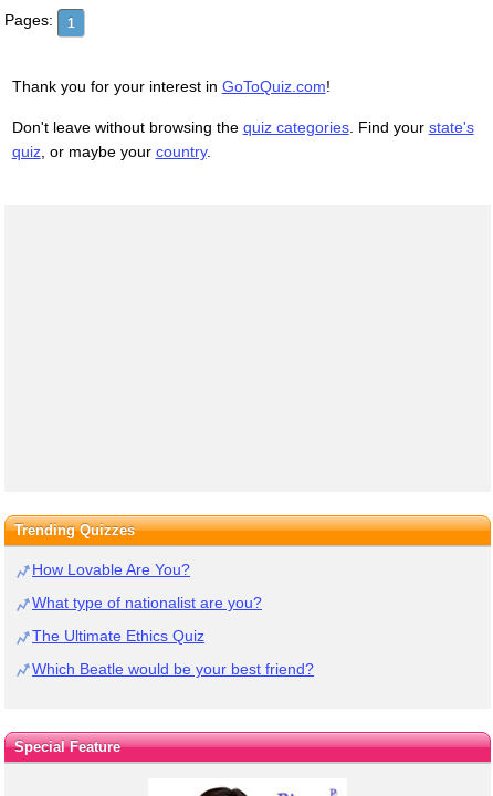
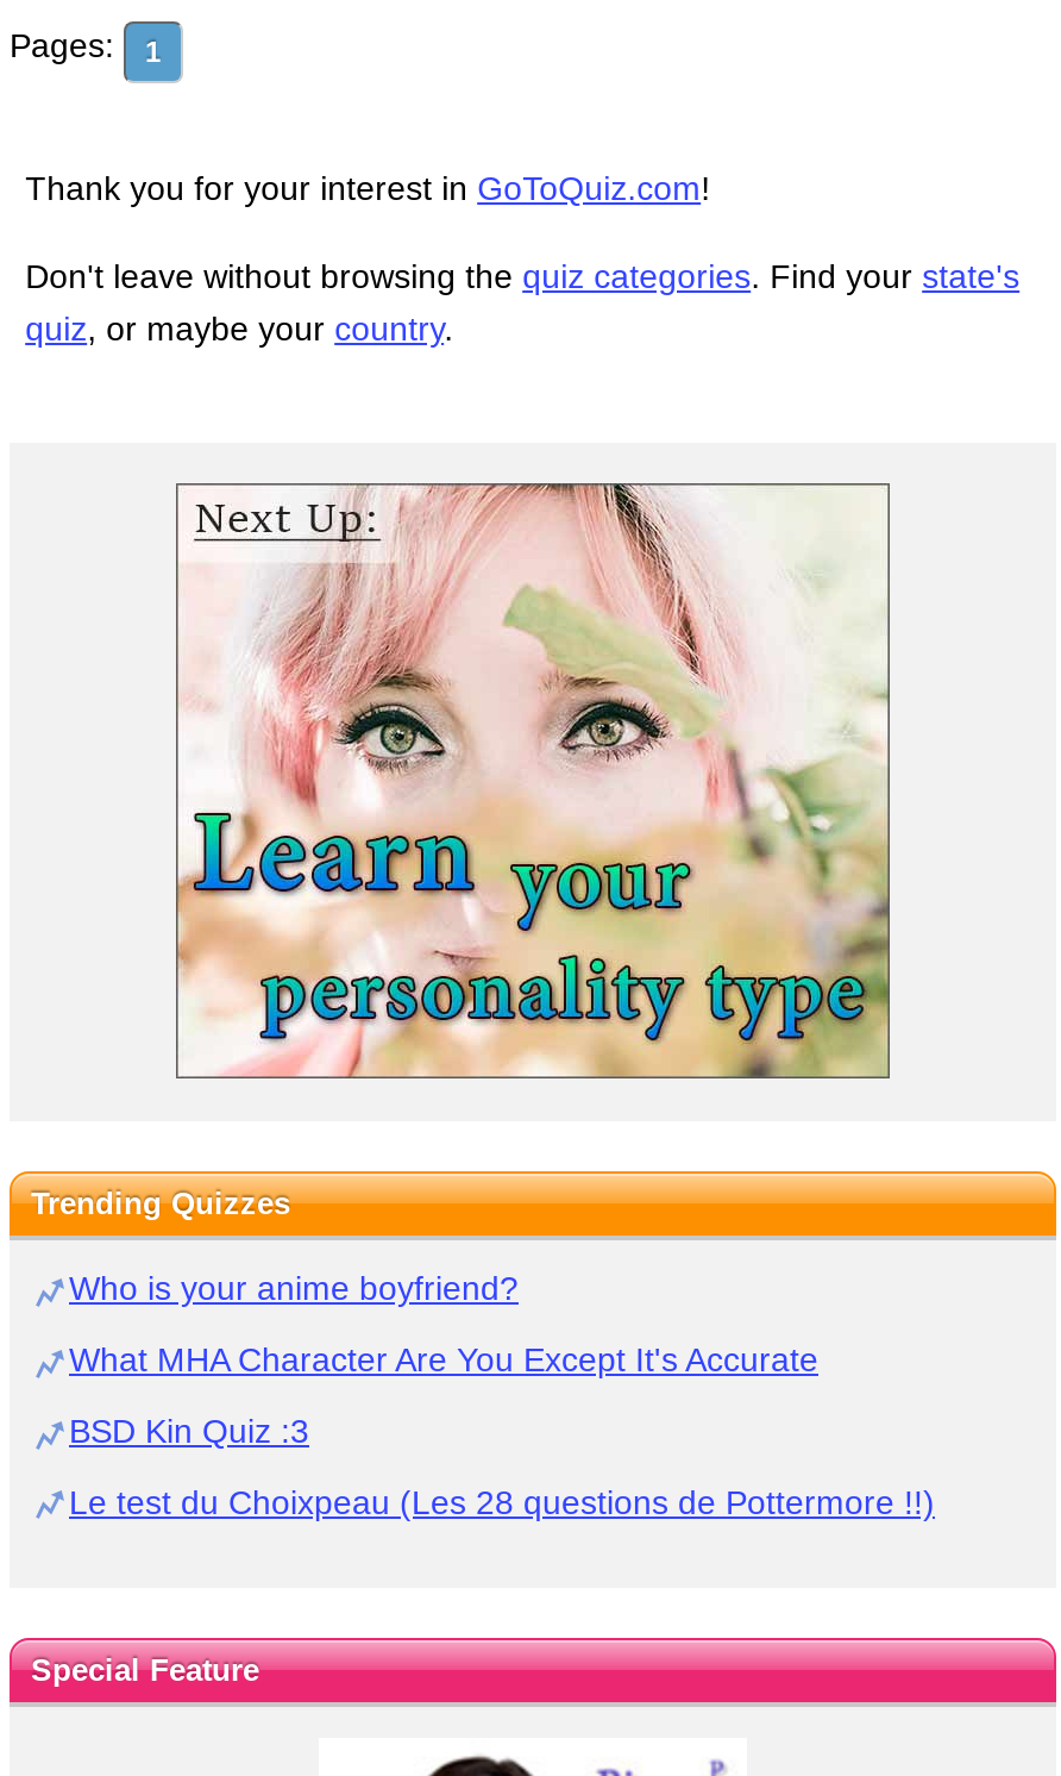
+ [image]

- How Lovable Are You?
+ Who is your anime boyfriend?

- What type of nationalist are you?
+ What MHA Character Are You Except It's Accurate

- The Ultimate Ethics Quiz
+ BSD Kin Quiz :3

- Which Beatle would be your best friend?
+ Le test du Choixpeau (Les 28 questions de Pottermore !!)
